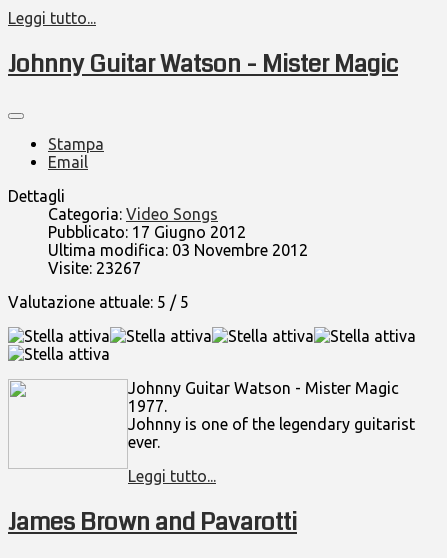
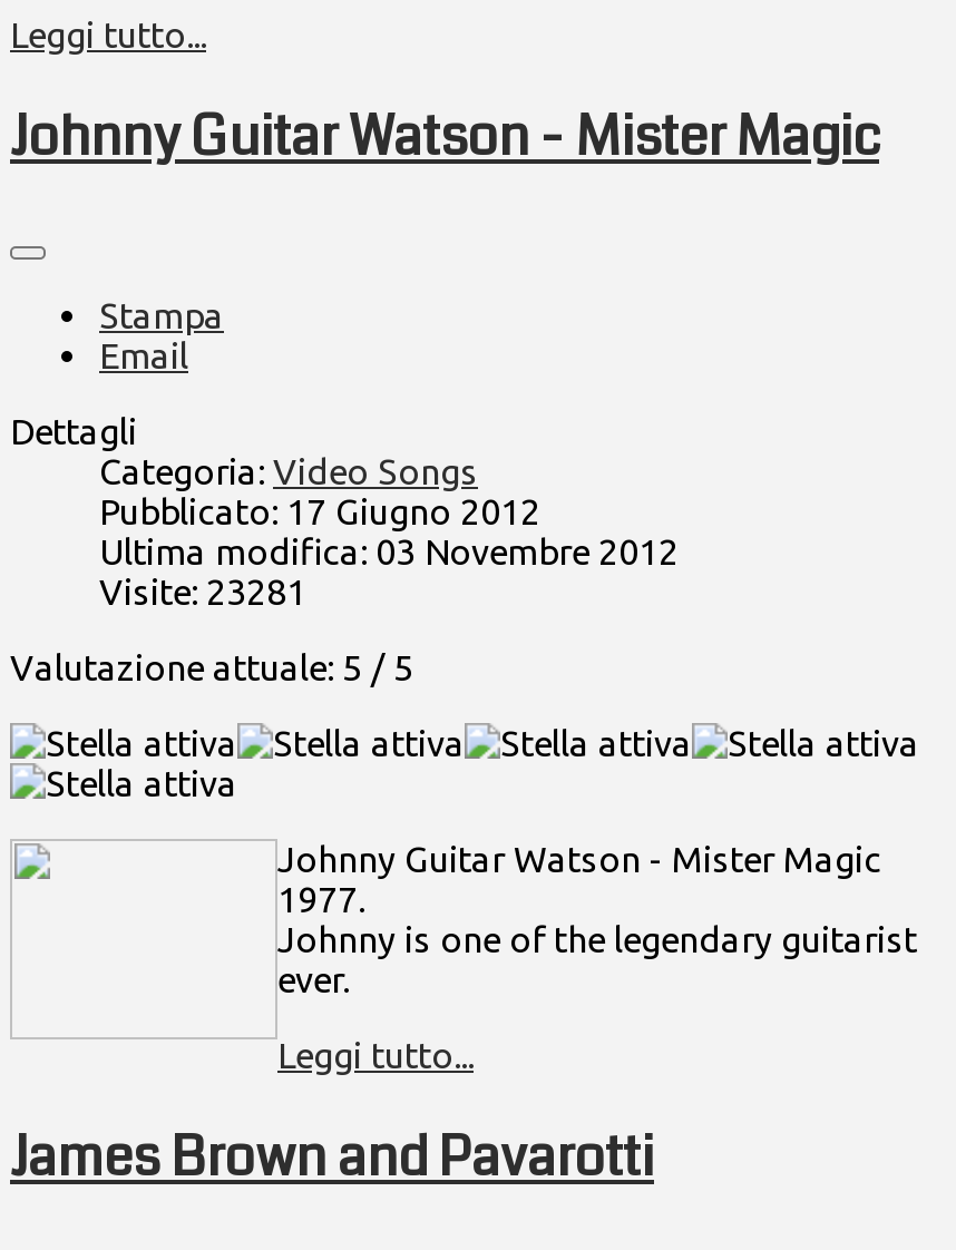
- Visite: 23267
+ Visite: 23281
